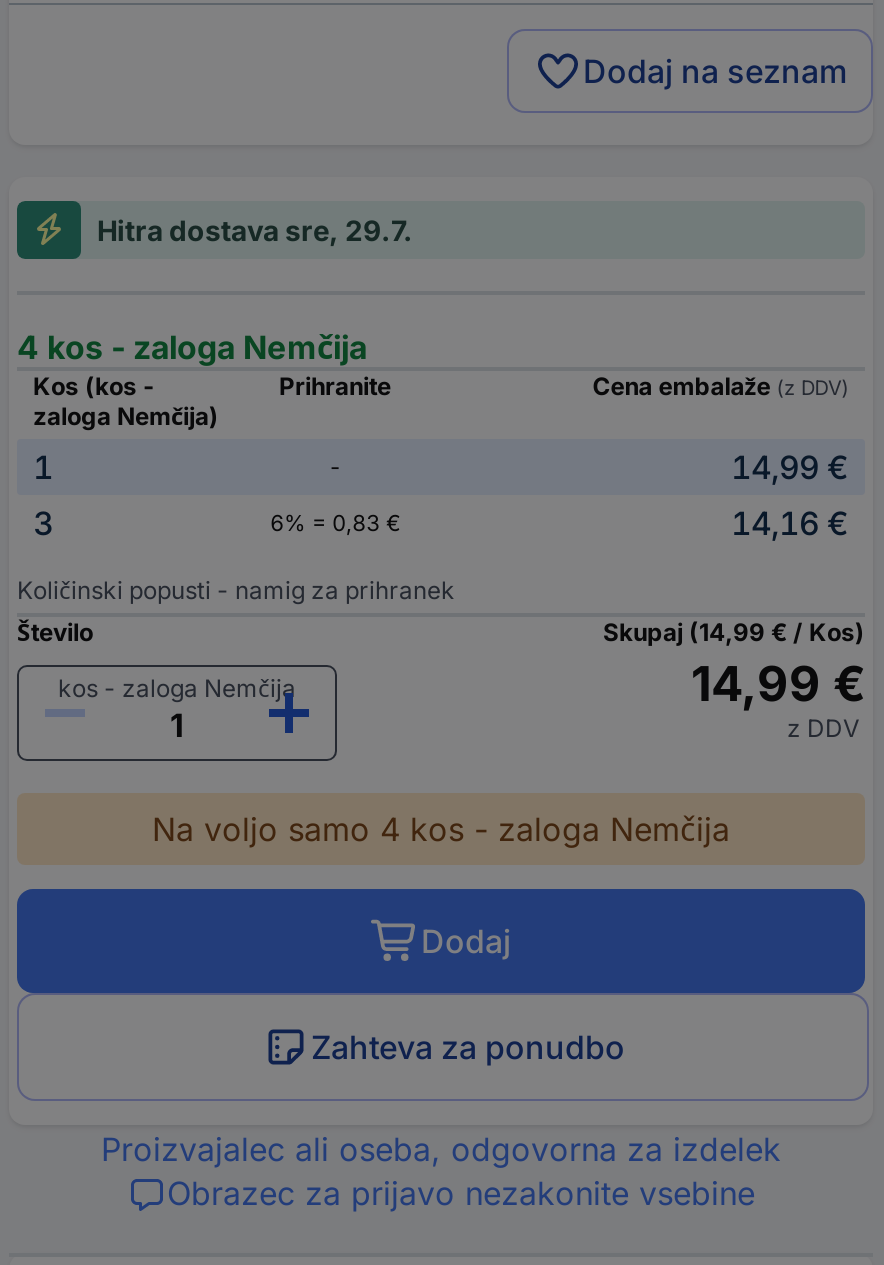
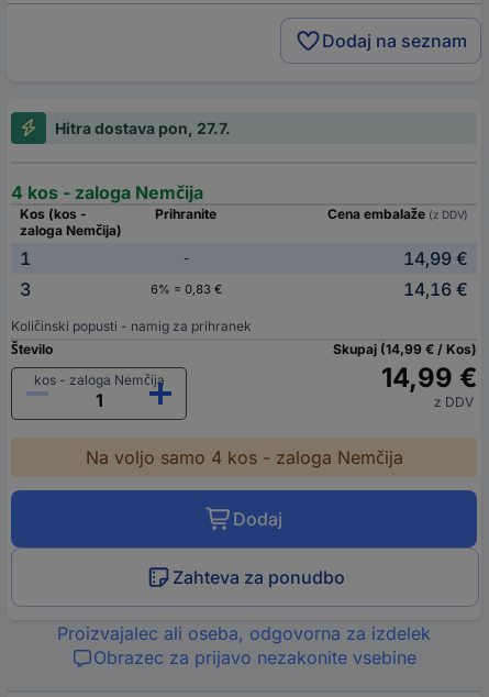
- Hitra dostava sre, 29.7.
+ Hitra dostava pon, 27.7.
